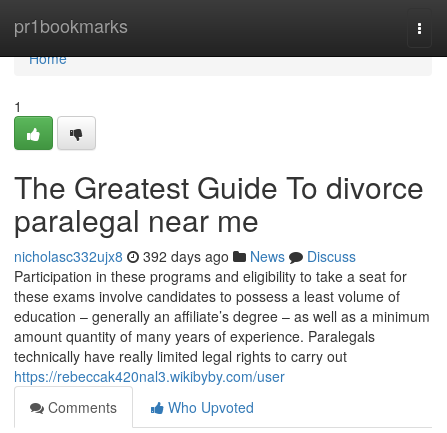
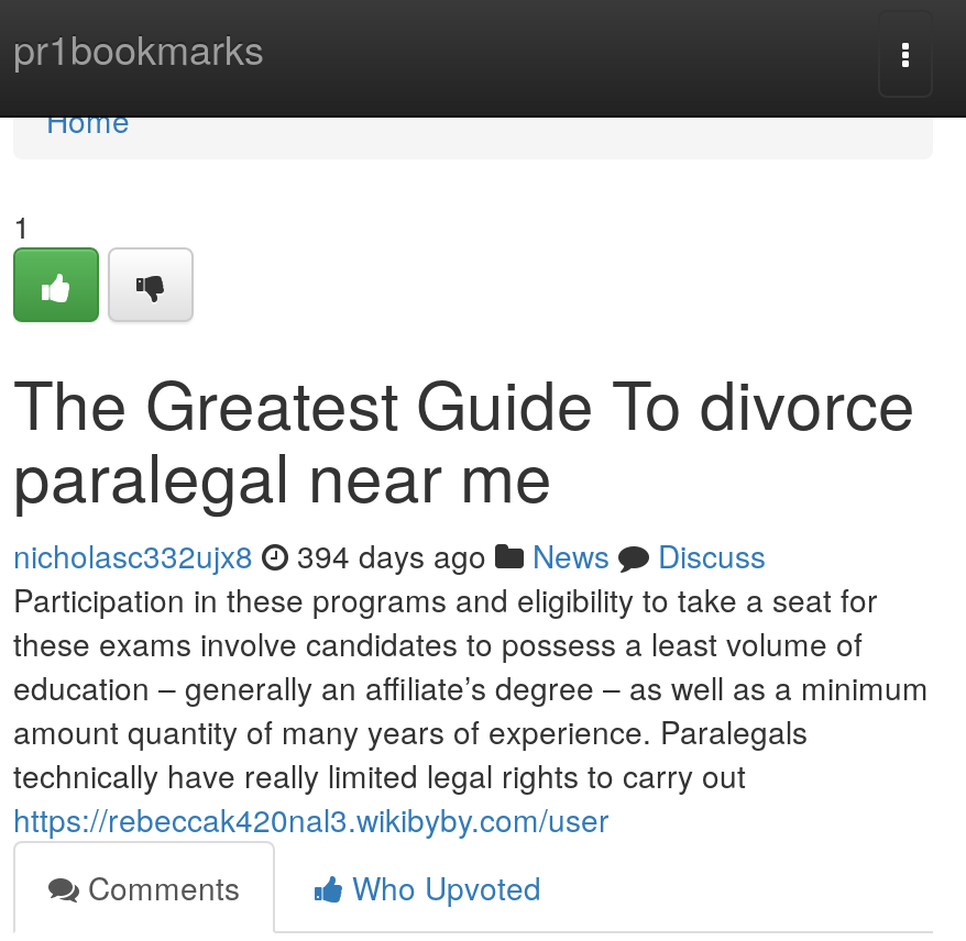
- nicholasc332ujx8 392 days ago News Discuss
+ nicholasc332ujx8 394 days ago News Discuss
